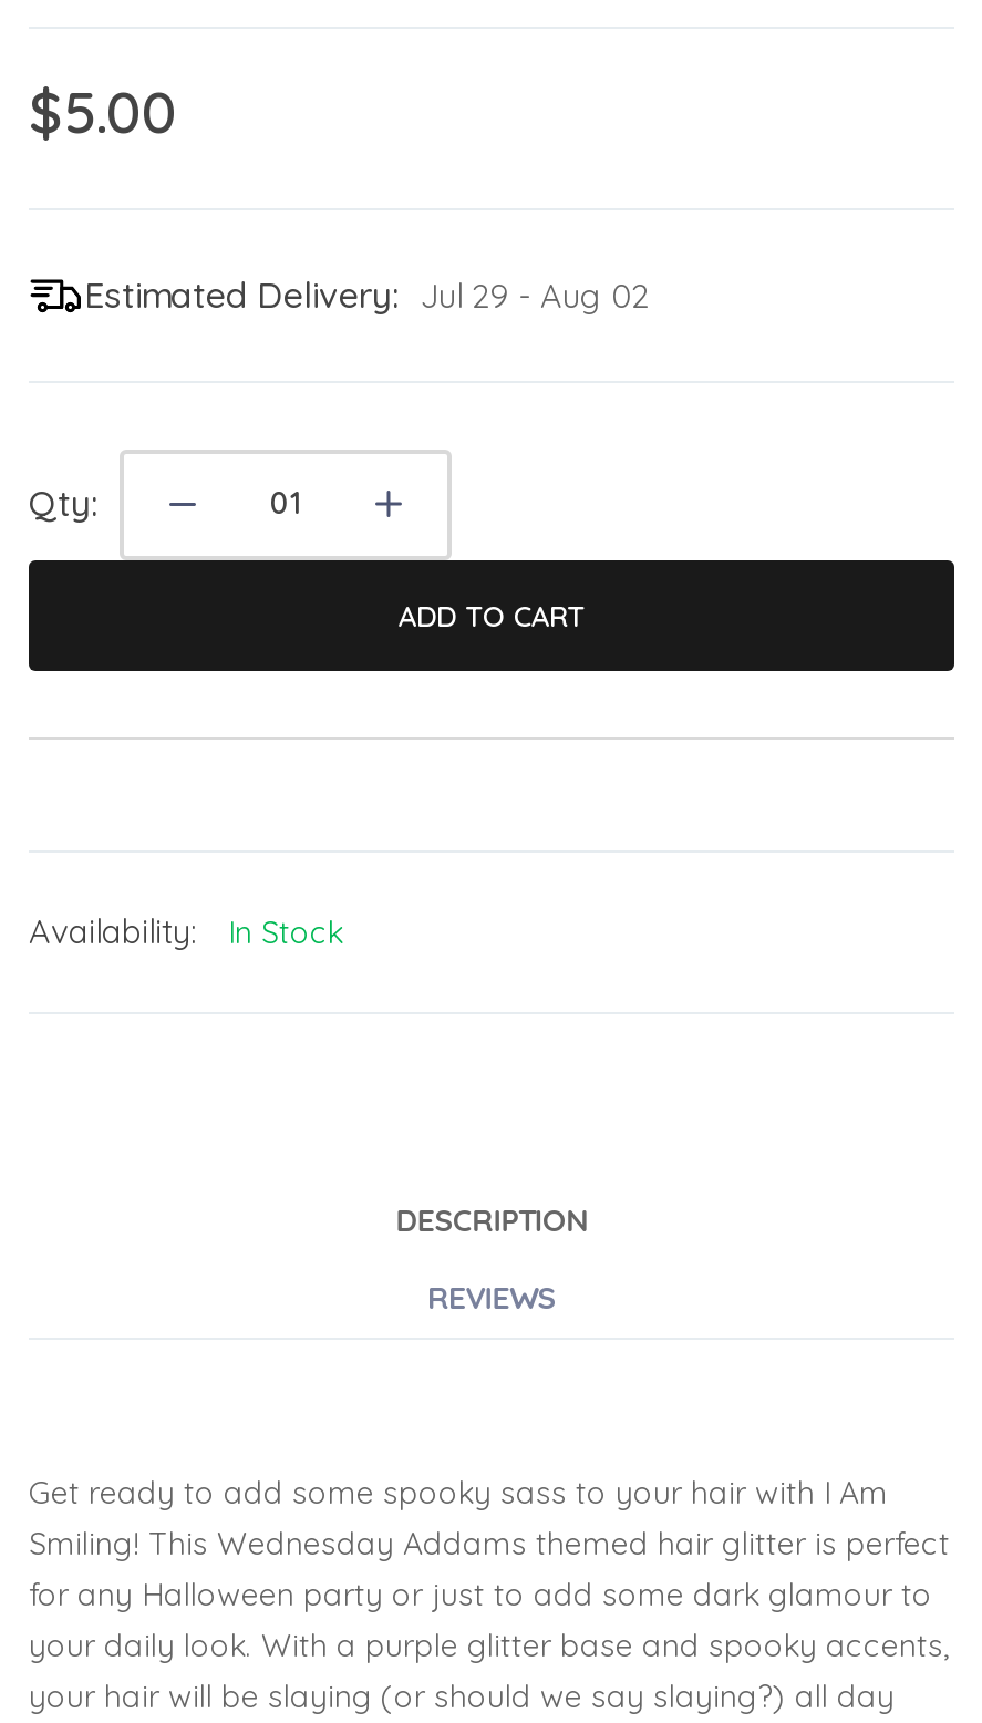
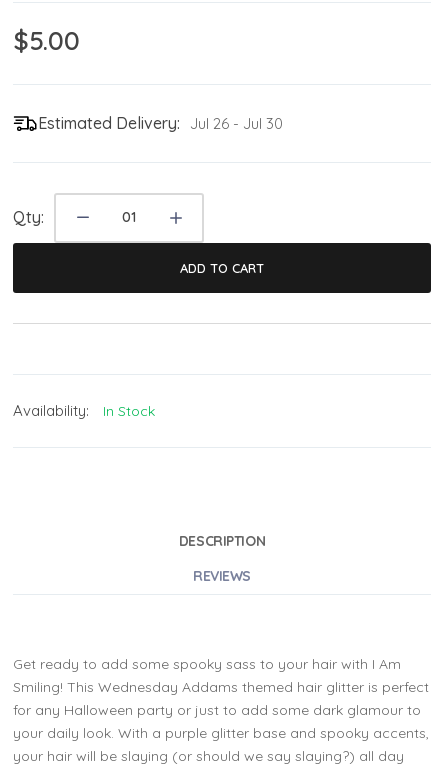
- Estimated Delivery: Jul 29 - Aug 02
+ Estimated Delivery: Jul 26 - Jul 30
